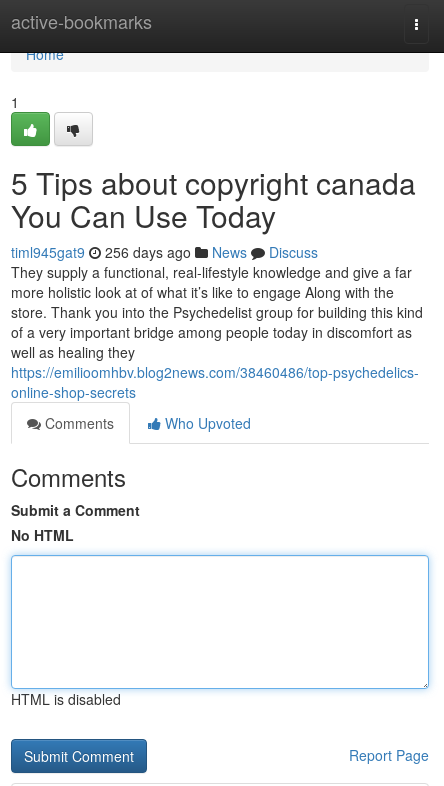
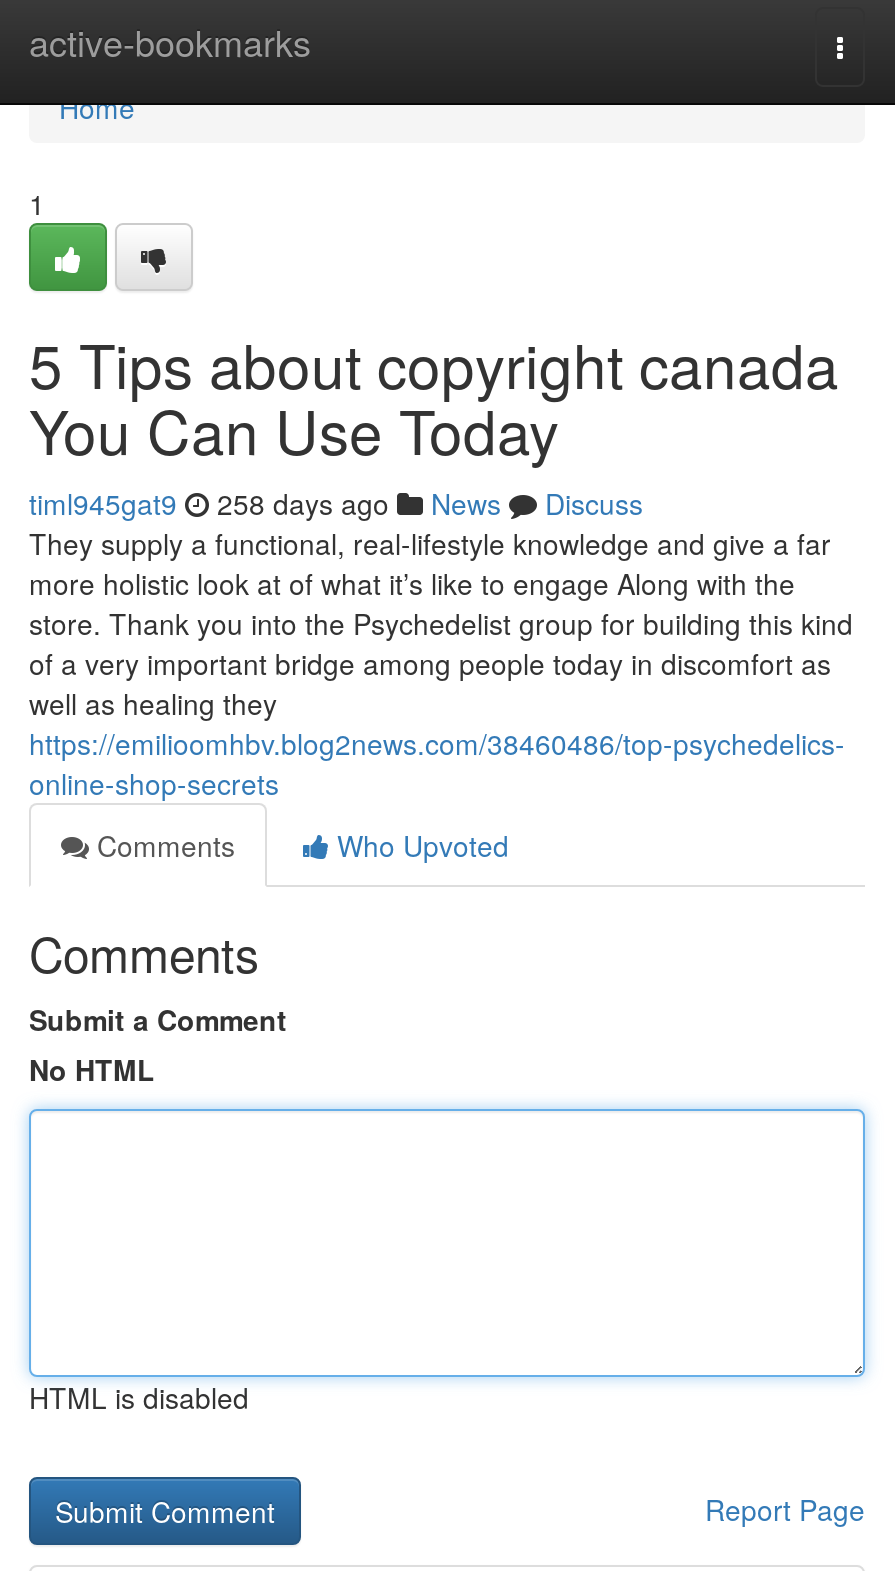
- timl945gat9 256 days ago News Discuss
+ timl945gat9 258 days ago News Discuss
